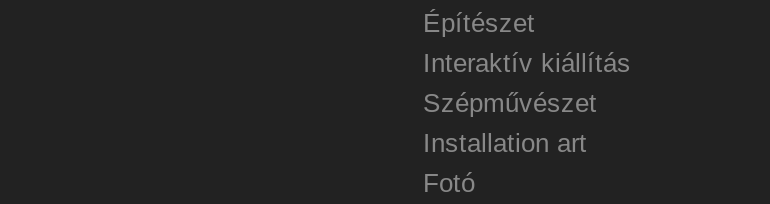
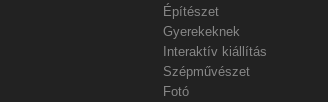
+ Gyerekeknek

moved down: Interaktív kiállítás | Szépművészet

- Installation art
